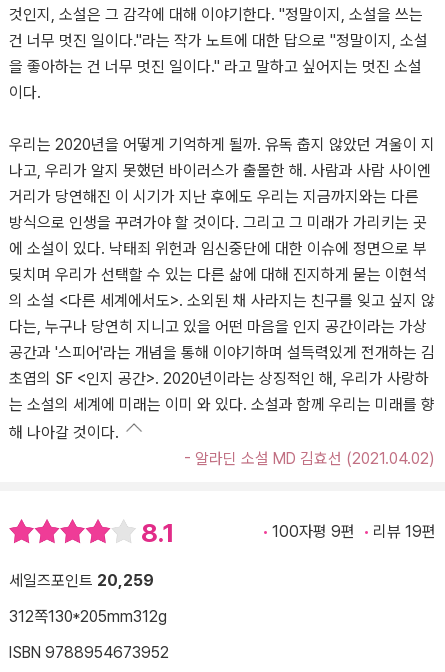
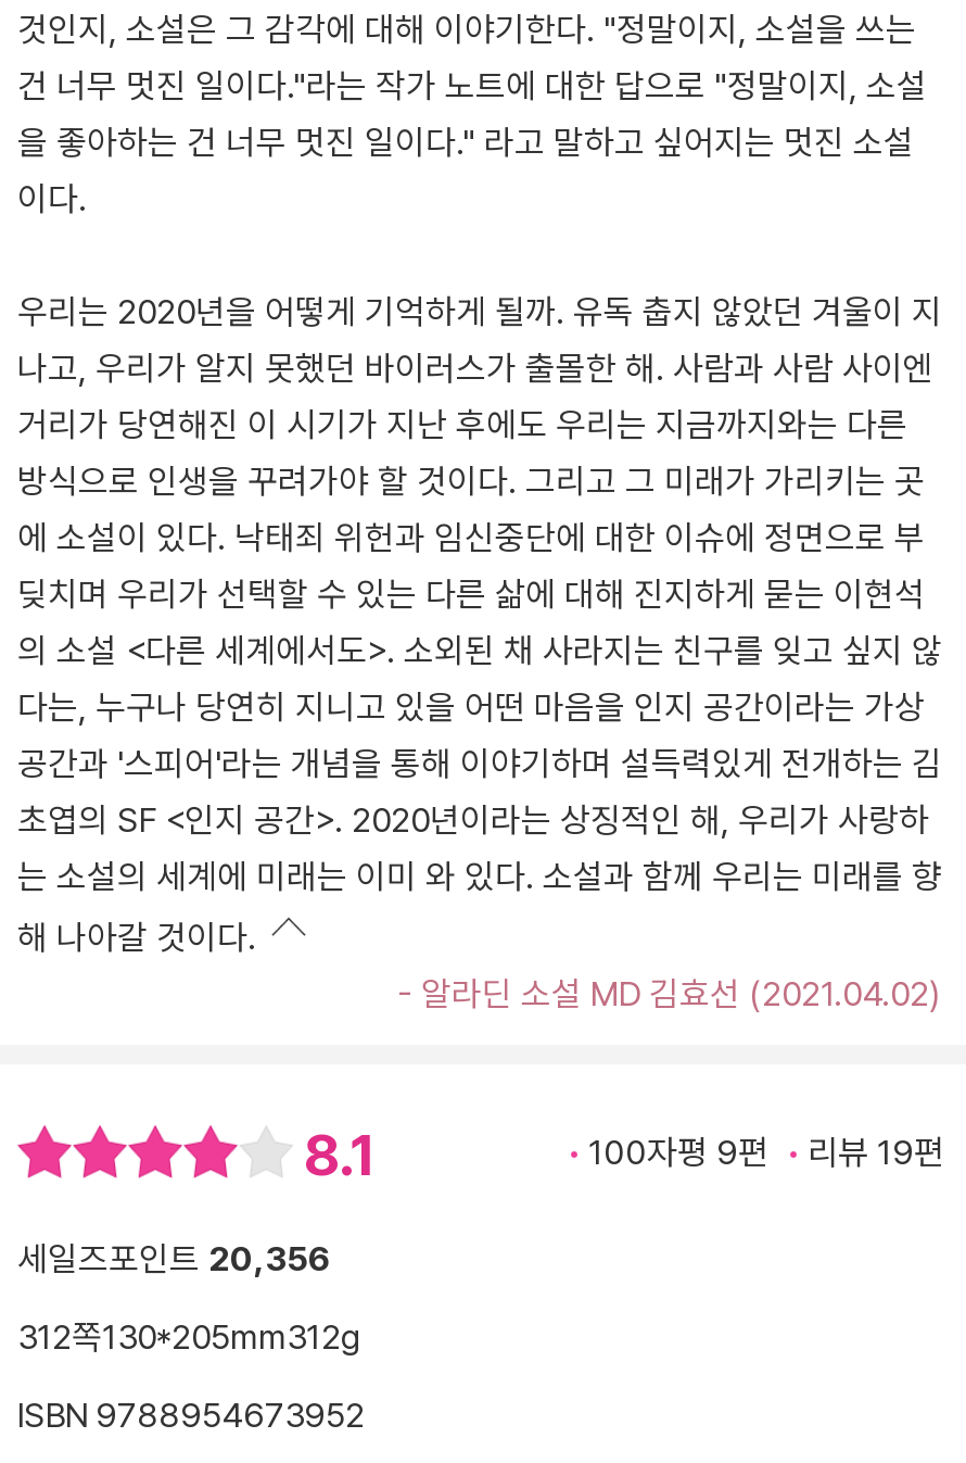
- 세일즈포인트 20,259
+ 세일즈포인트 20,356
